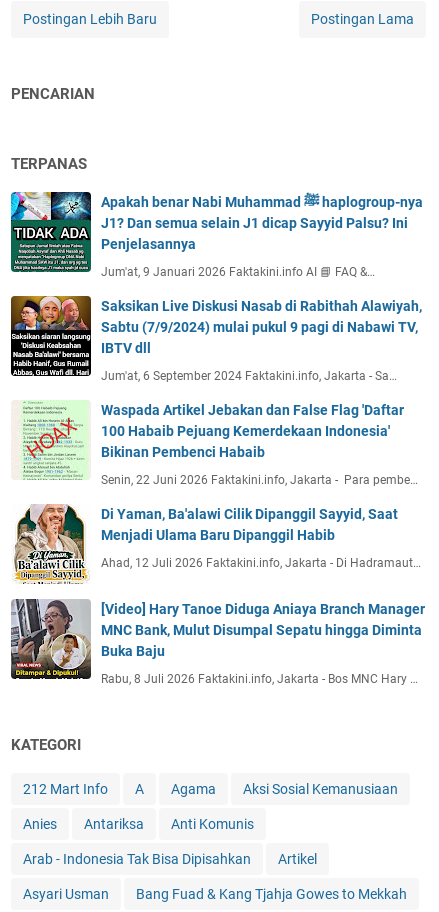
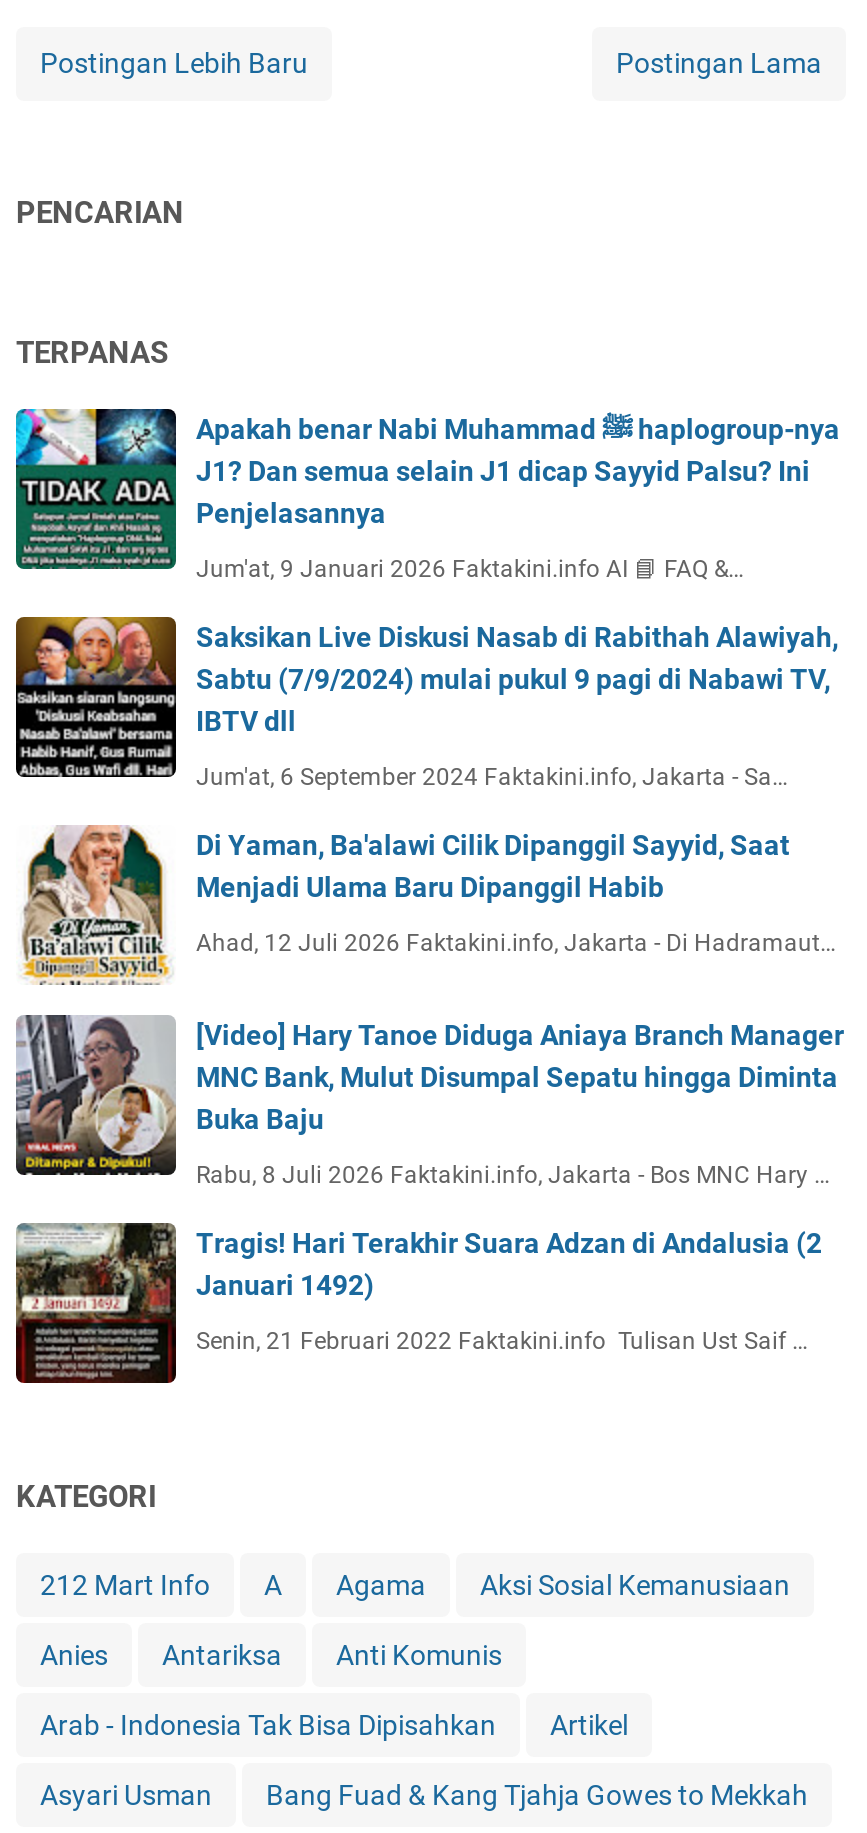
- [image]
- Waspada Artikel Jebakan dan False Flag 'Daftar
- 100 Habaib Pejuang Kemerdekaan Indonesia'
- Bikinan Pembenci Habaib
- Senin, 22 Juni 2026 Faktakini.info, Jakarta - Para pembe…

moved up: [image] | Di Yaman, Ba'alawi Cilik Dipanggil Sayyid, Saat | Menjadi Ulama Baru Dipanggil Habib | Ahad, 12 Juli 2026 Faktakini.info, Jakarta - Di Hadramaut… | [Video] Hary Tanoe Diduga Aniaya Branch Manager | MNC Bank, Mulut Disumpal Sepatu hingga Diminta | Buka Baju | Rabu, 8 Juli 2026 Faktakini.info, Jakarta - Bos MNC Hary …

+ [image]
+ Tragis! Hari Terakhir Suara Adzan di Andalusia (2
+ Januari 1492)
+ Senin, 21 Februari 2022 Faktakini.info Tulisan Ust Saif …
